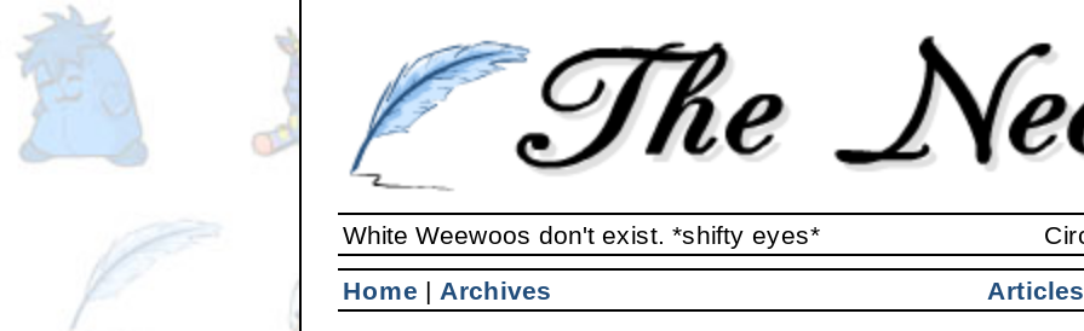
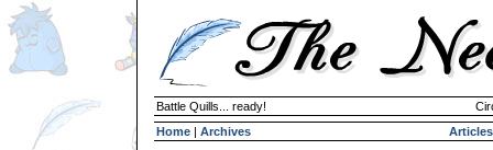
- White Weewoos don't exist. *shifty eyes*
+ Battle Quills... ready!
